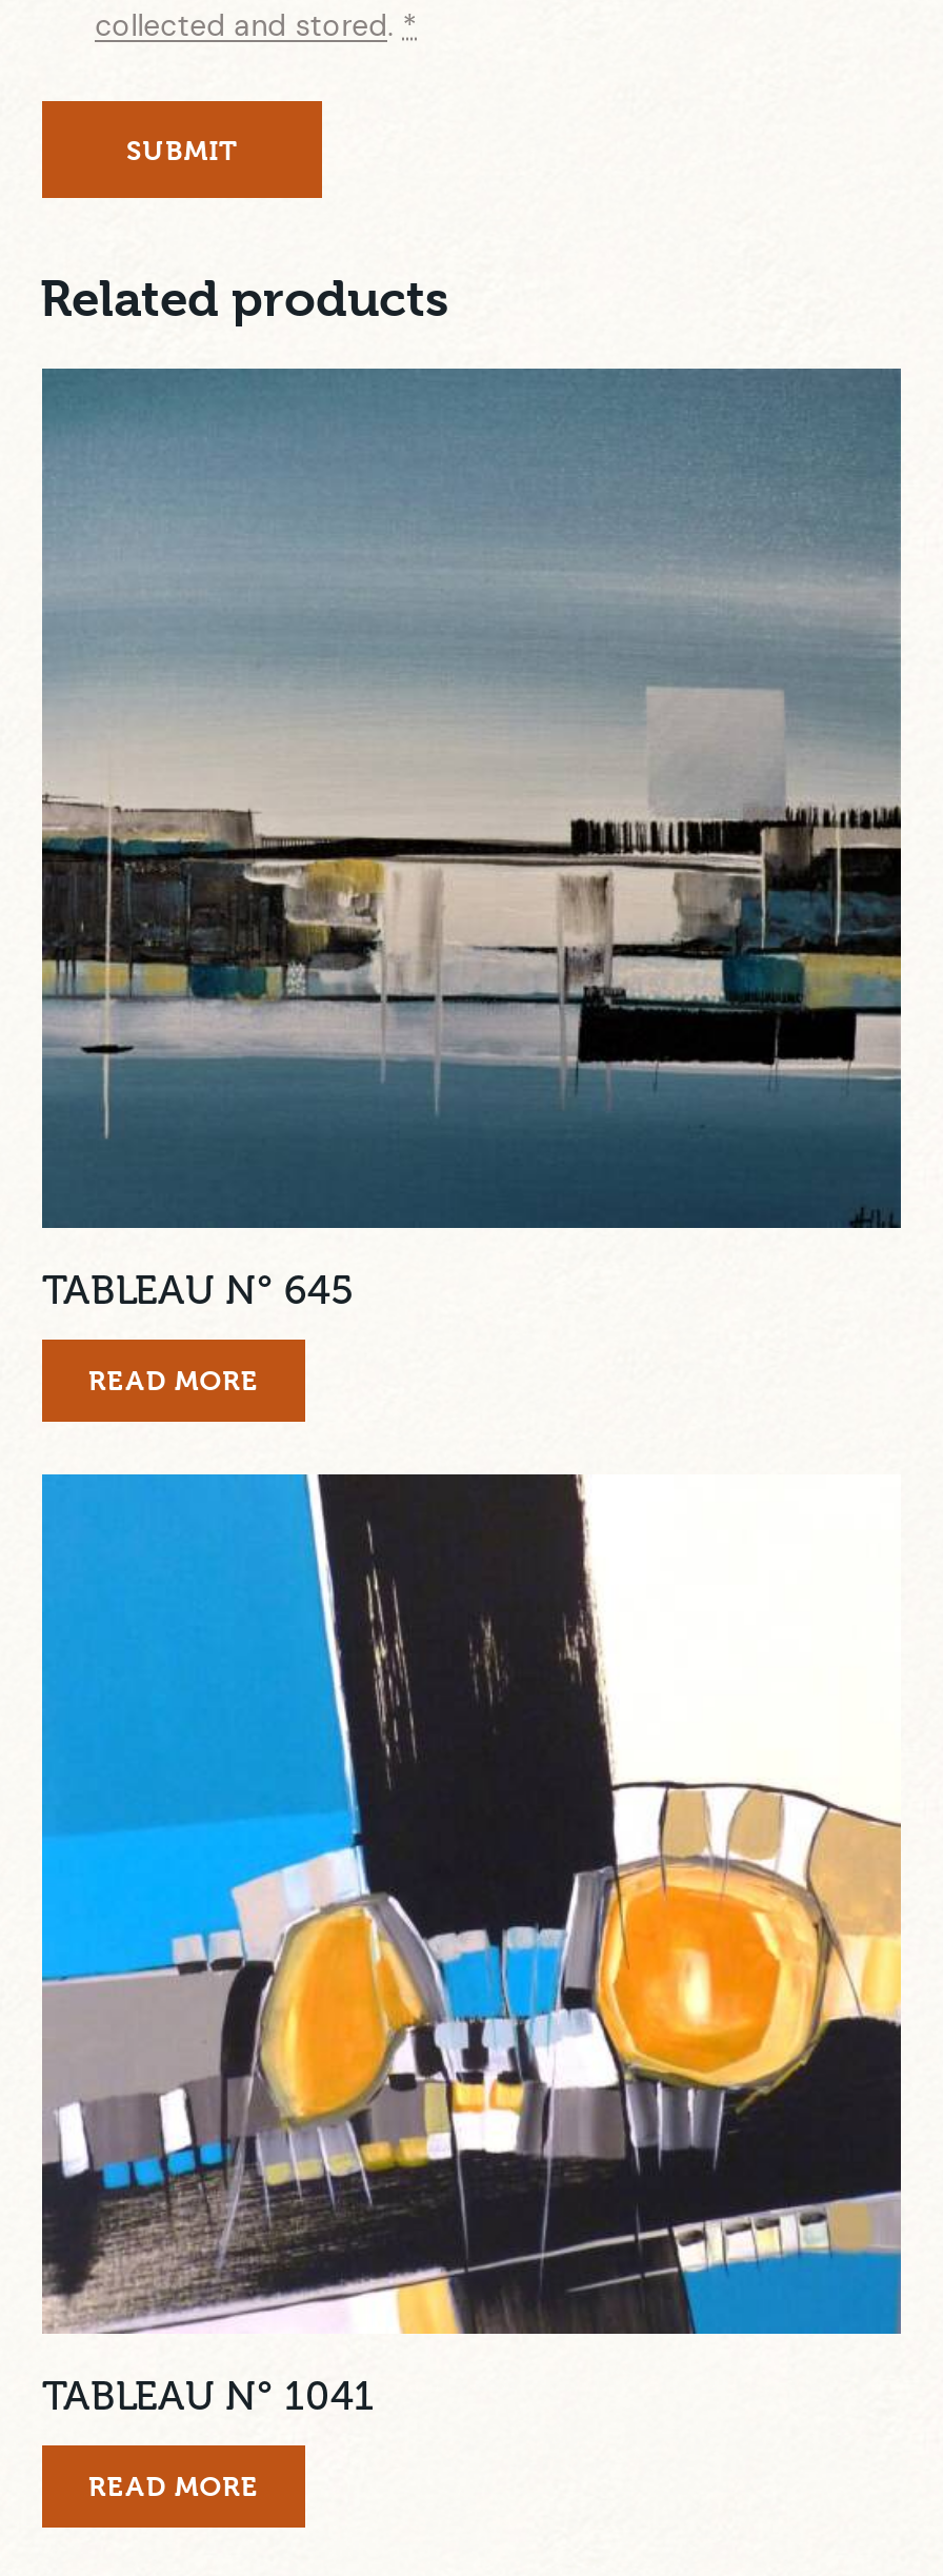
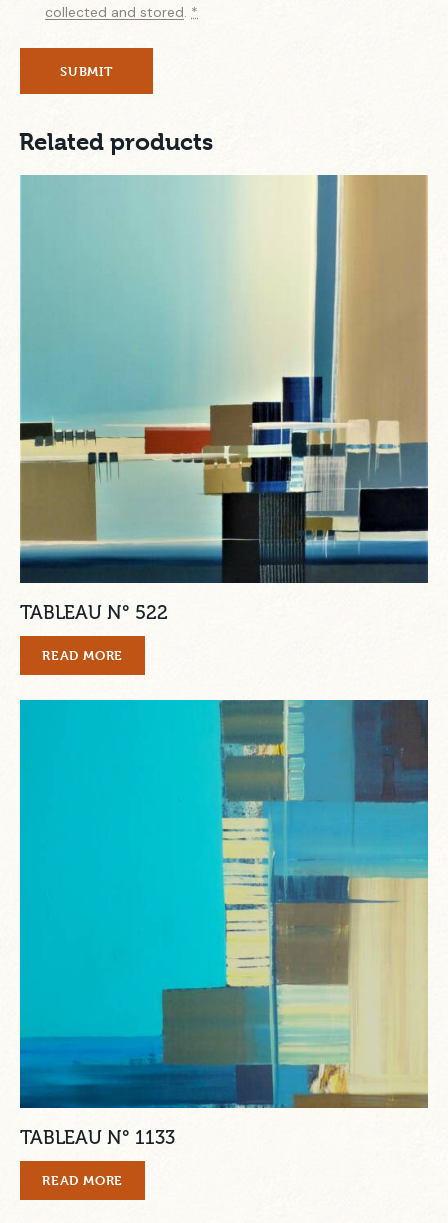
- [image]
- TABLEAU N° 645
+ [image]
+ TABLEAU N° 522

- [image]
- TABLEAU N° 1041
+ [image]
+ TABLEAU N° 1133
